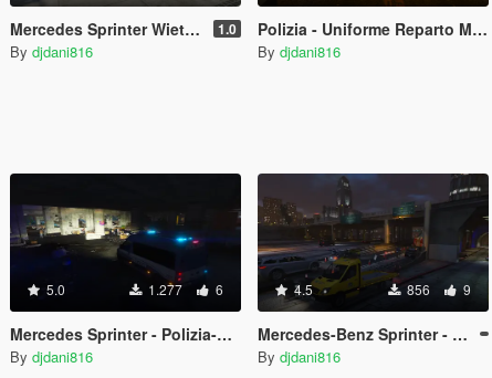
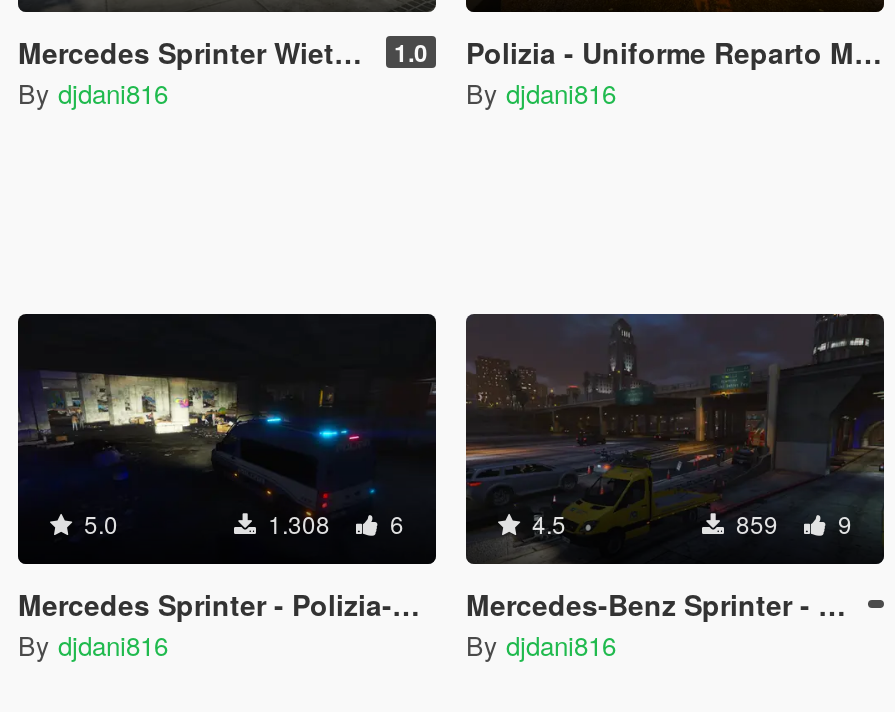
- 1.277 6
+ 1.308 6

- 856 9
+ 859 9
